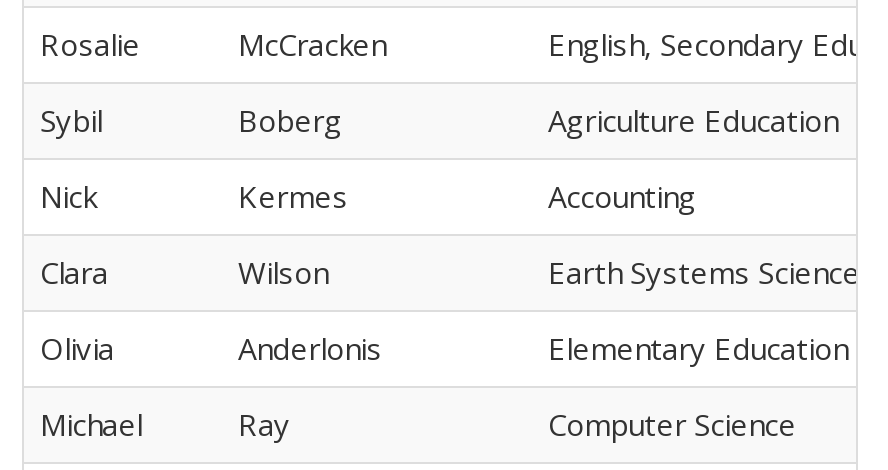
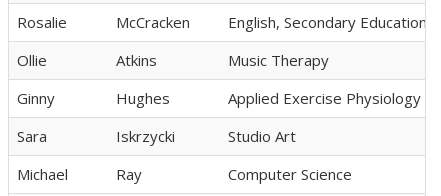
- Sybil
- Boberg
- Agriculture Education
- Nick
- Kermes
- Accounting
- Clara
- Wilson
- Earth Systems Science
- Olivia
- Anderlonis
- Elementary Education
+ Ollie
+ Atkins
+ Music Therapy
+ Ginny
+ Hughes
+ Applied Exercise Physiology
+ Sara
+ Iskrzycki
+ Studio Art
